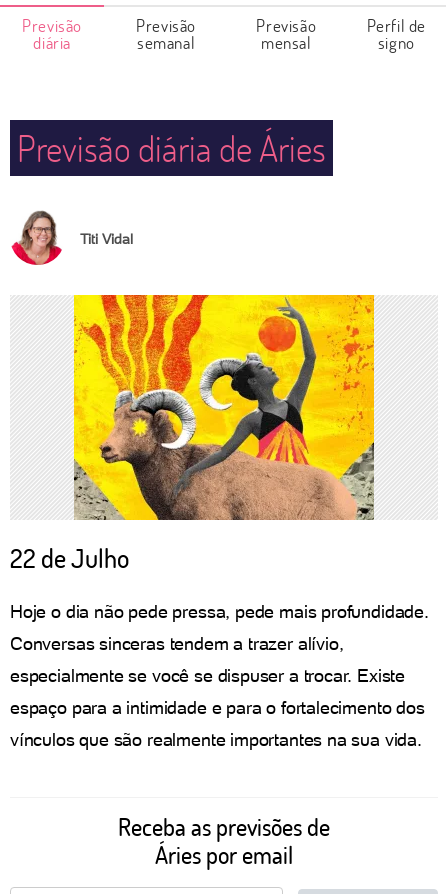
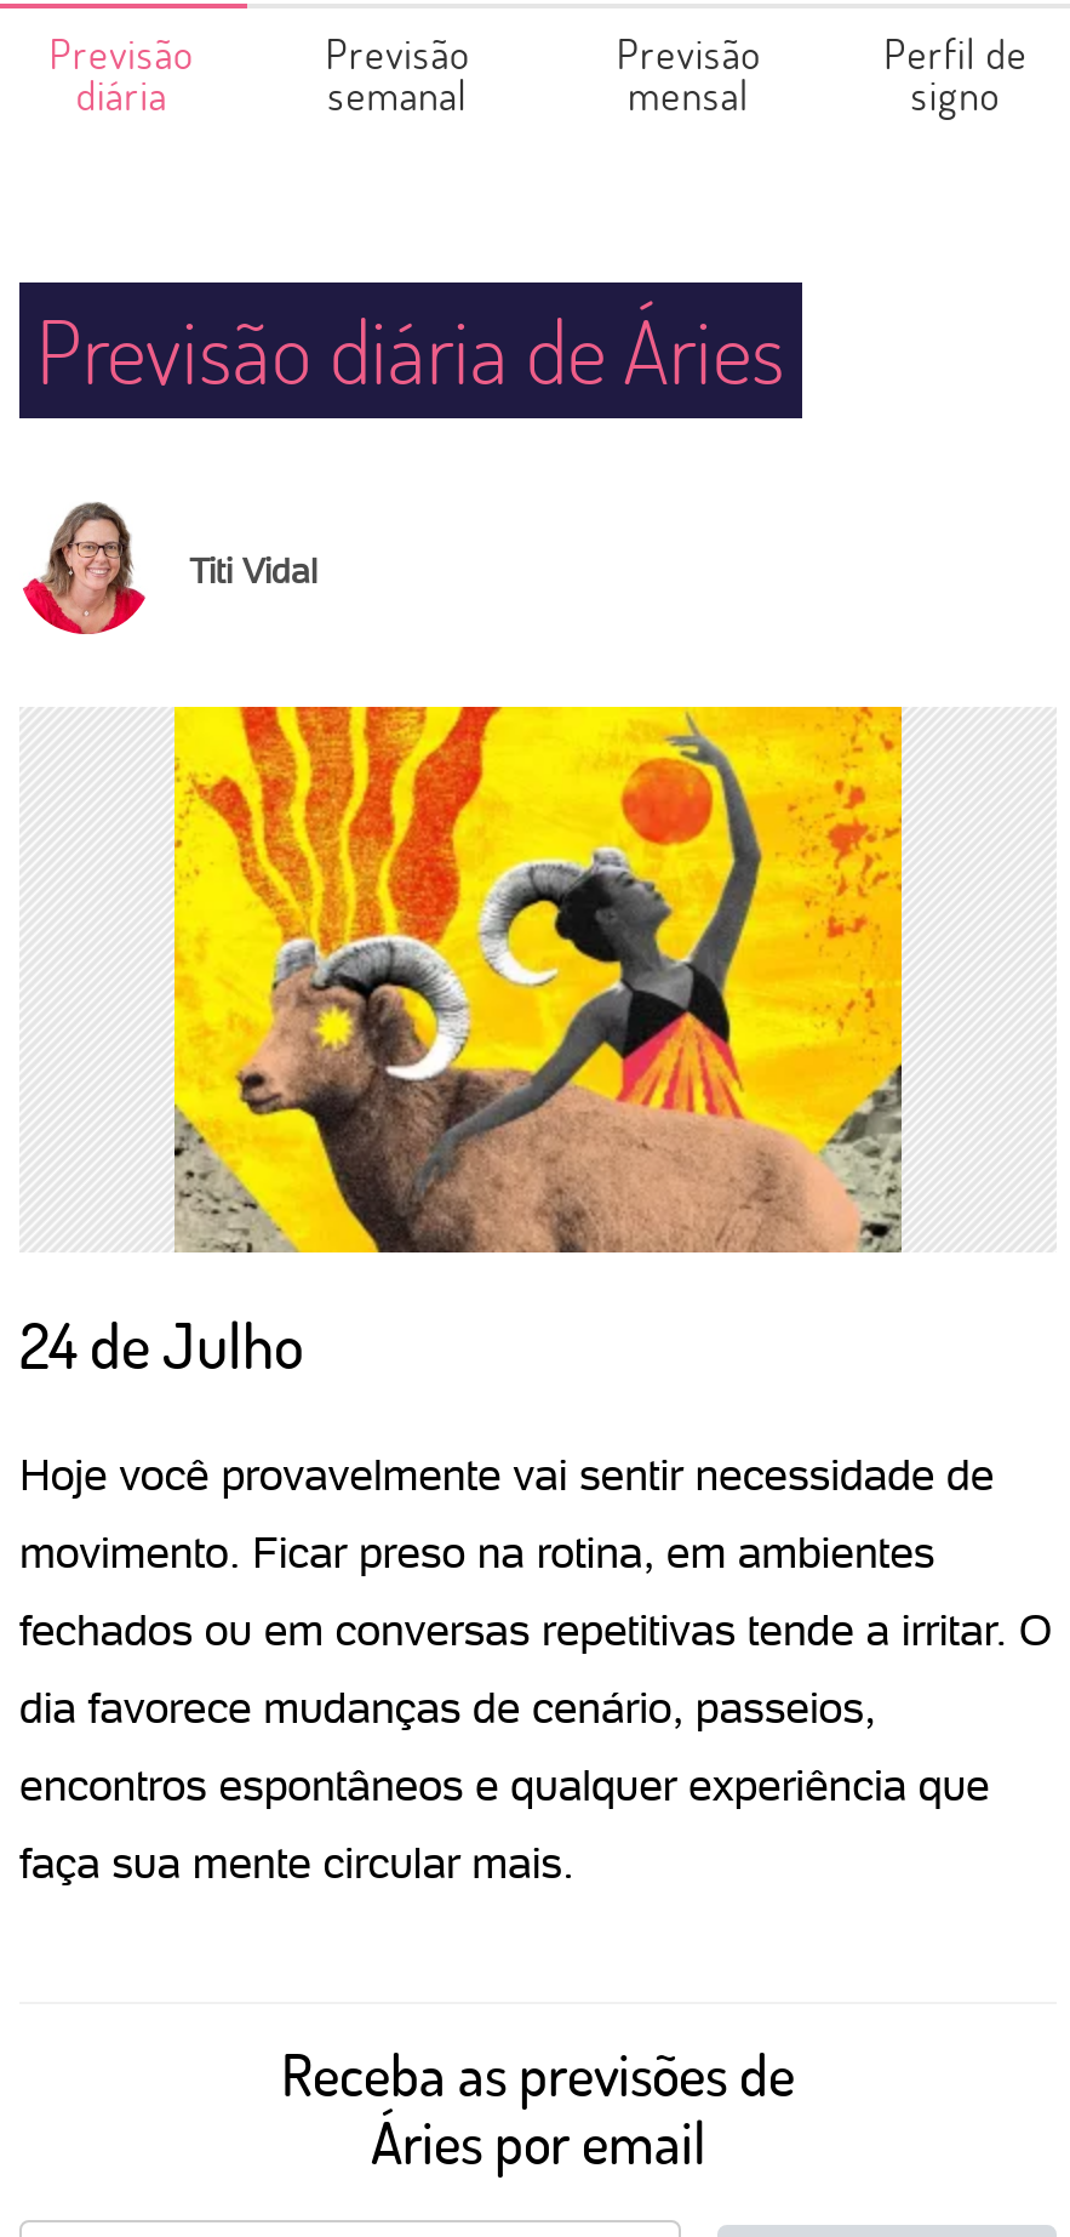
- 22 de Julho
- Hoje o dia não pede pressa, pede mais profundidade.
- Conversas sinceras tendem a trazer alívio,
- especialmente se você se dispuser a trocar. Existe
- espaço para a intimidade e para o fortalecimento dos
- vínculos que são realmente importantes na sua vida.
+ 24 de Julho
+ Hoje você provavelmente vai sentir necessidade de
+ movimento. Ficar preso na rotina, em ambientes
+ fechados ou em conversas repetitivas tende a irritar. O
+ dia favorece mudanças de cenário, passeios,
+ encontros espontâneos e qualquer experiência que
+ faça sua mente circular mais.
